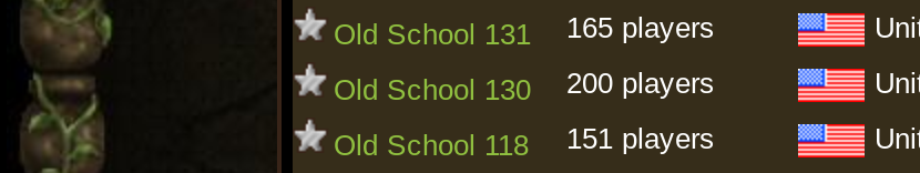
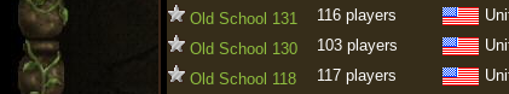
- Old School 131 165 players
+ Old School 131 116 players

- Old School 130 200 players
+ Old School 130 103 players

- Old School 118 151 players
+ Old School 118 117 players
